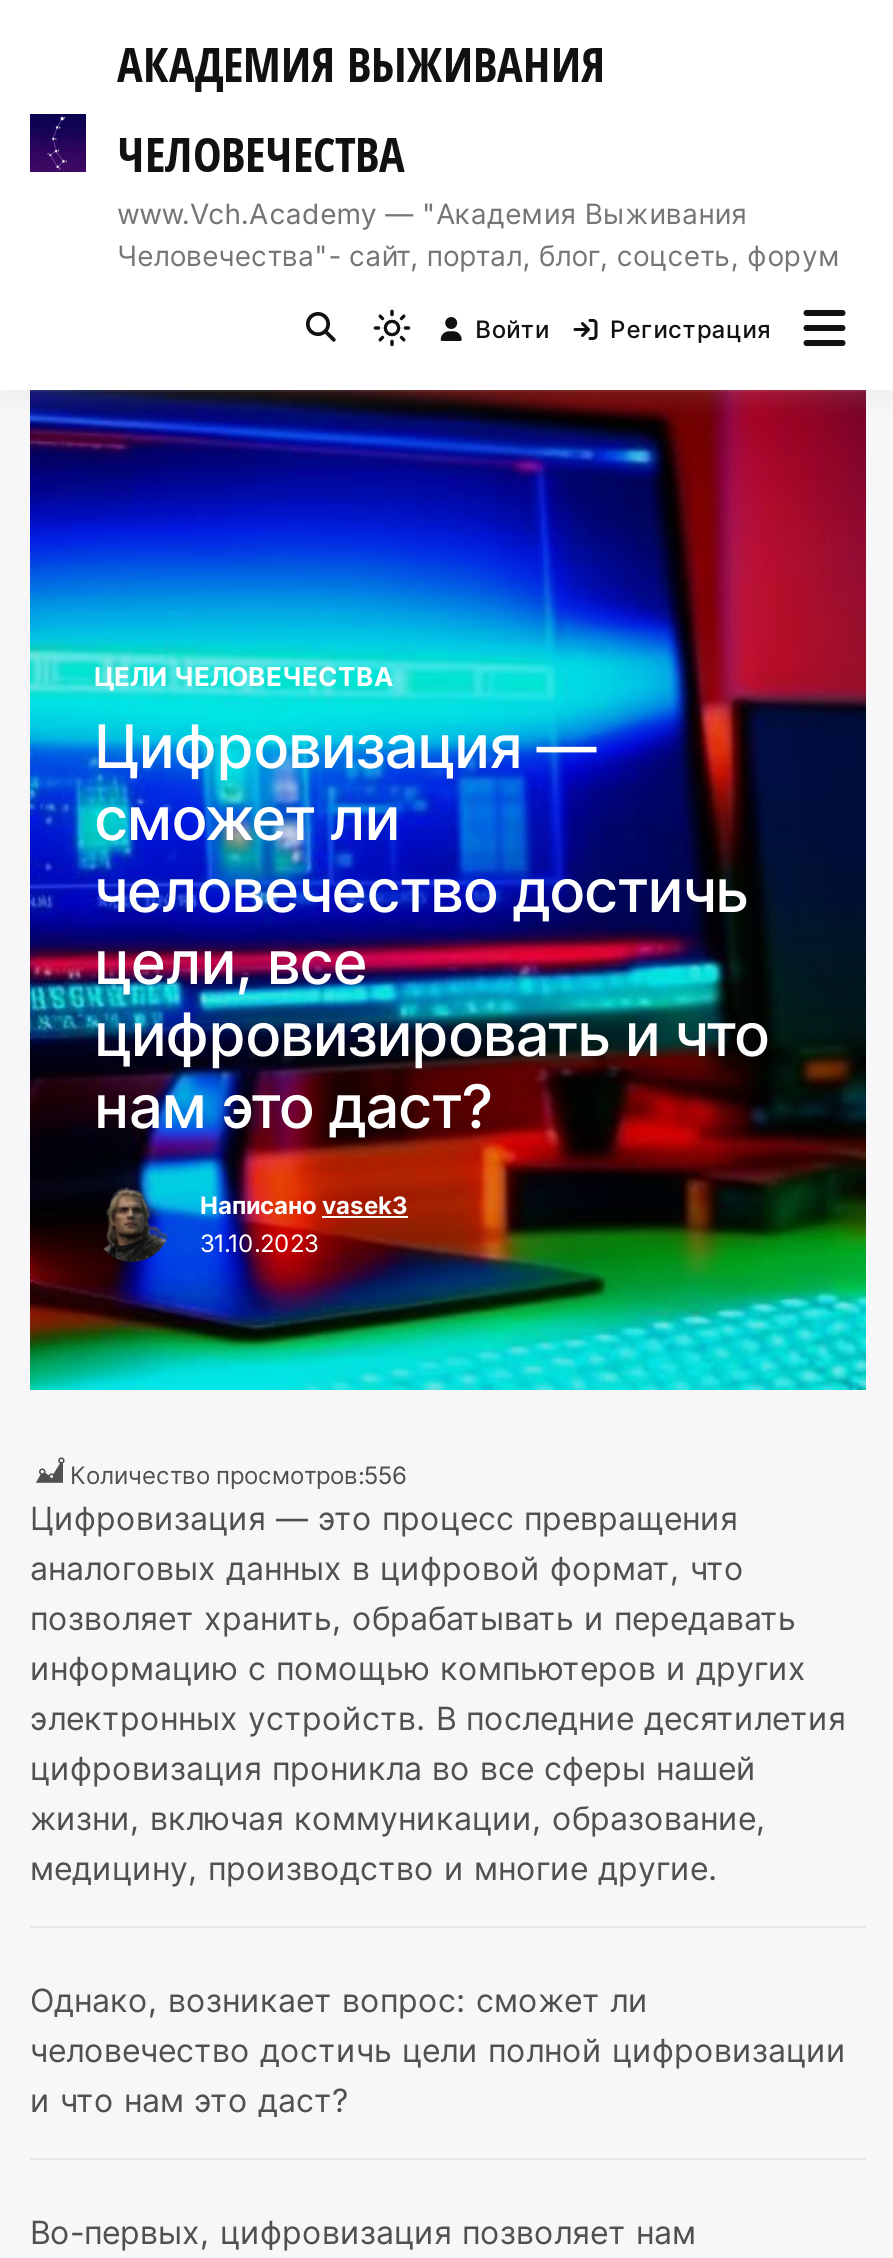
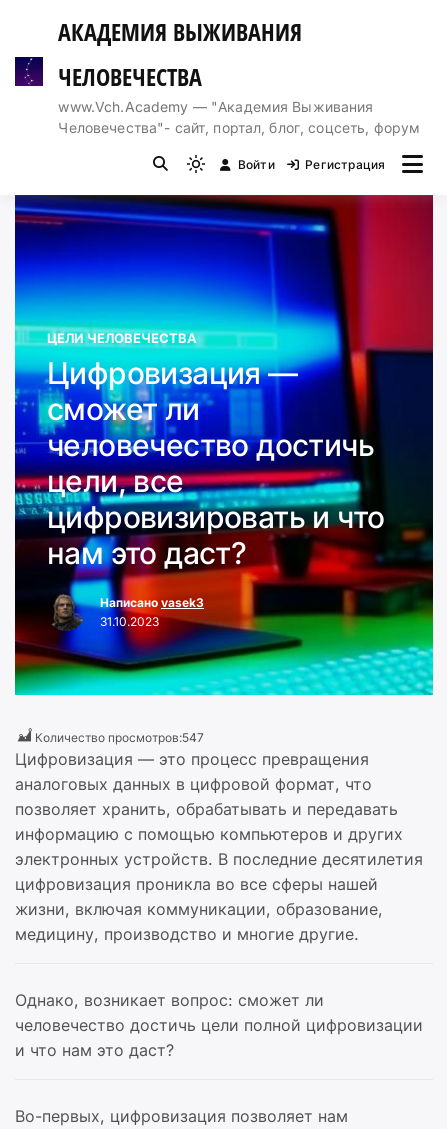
- Количество просмотров:556
+ Количество просмотров:547
